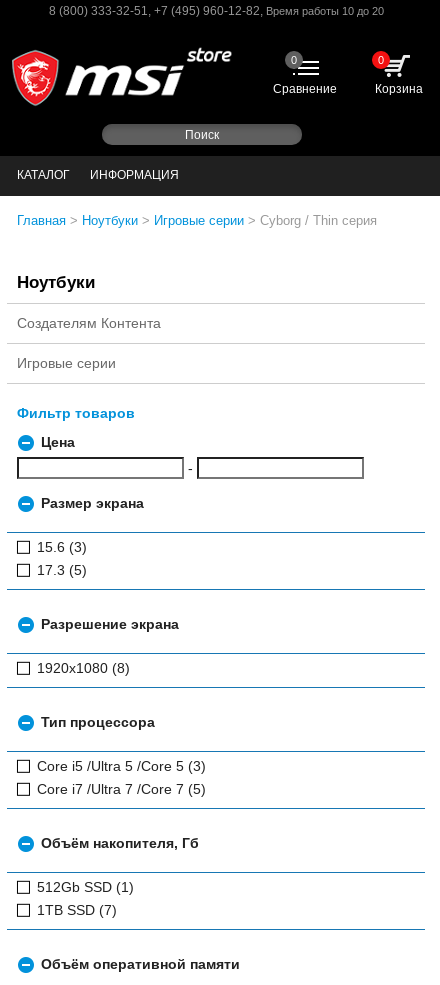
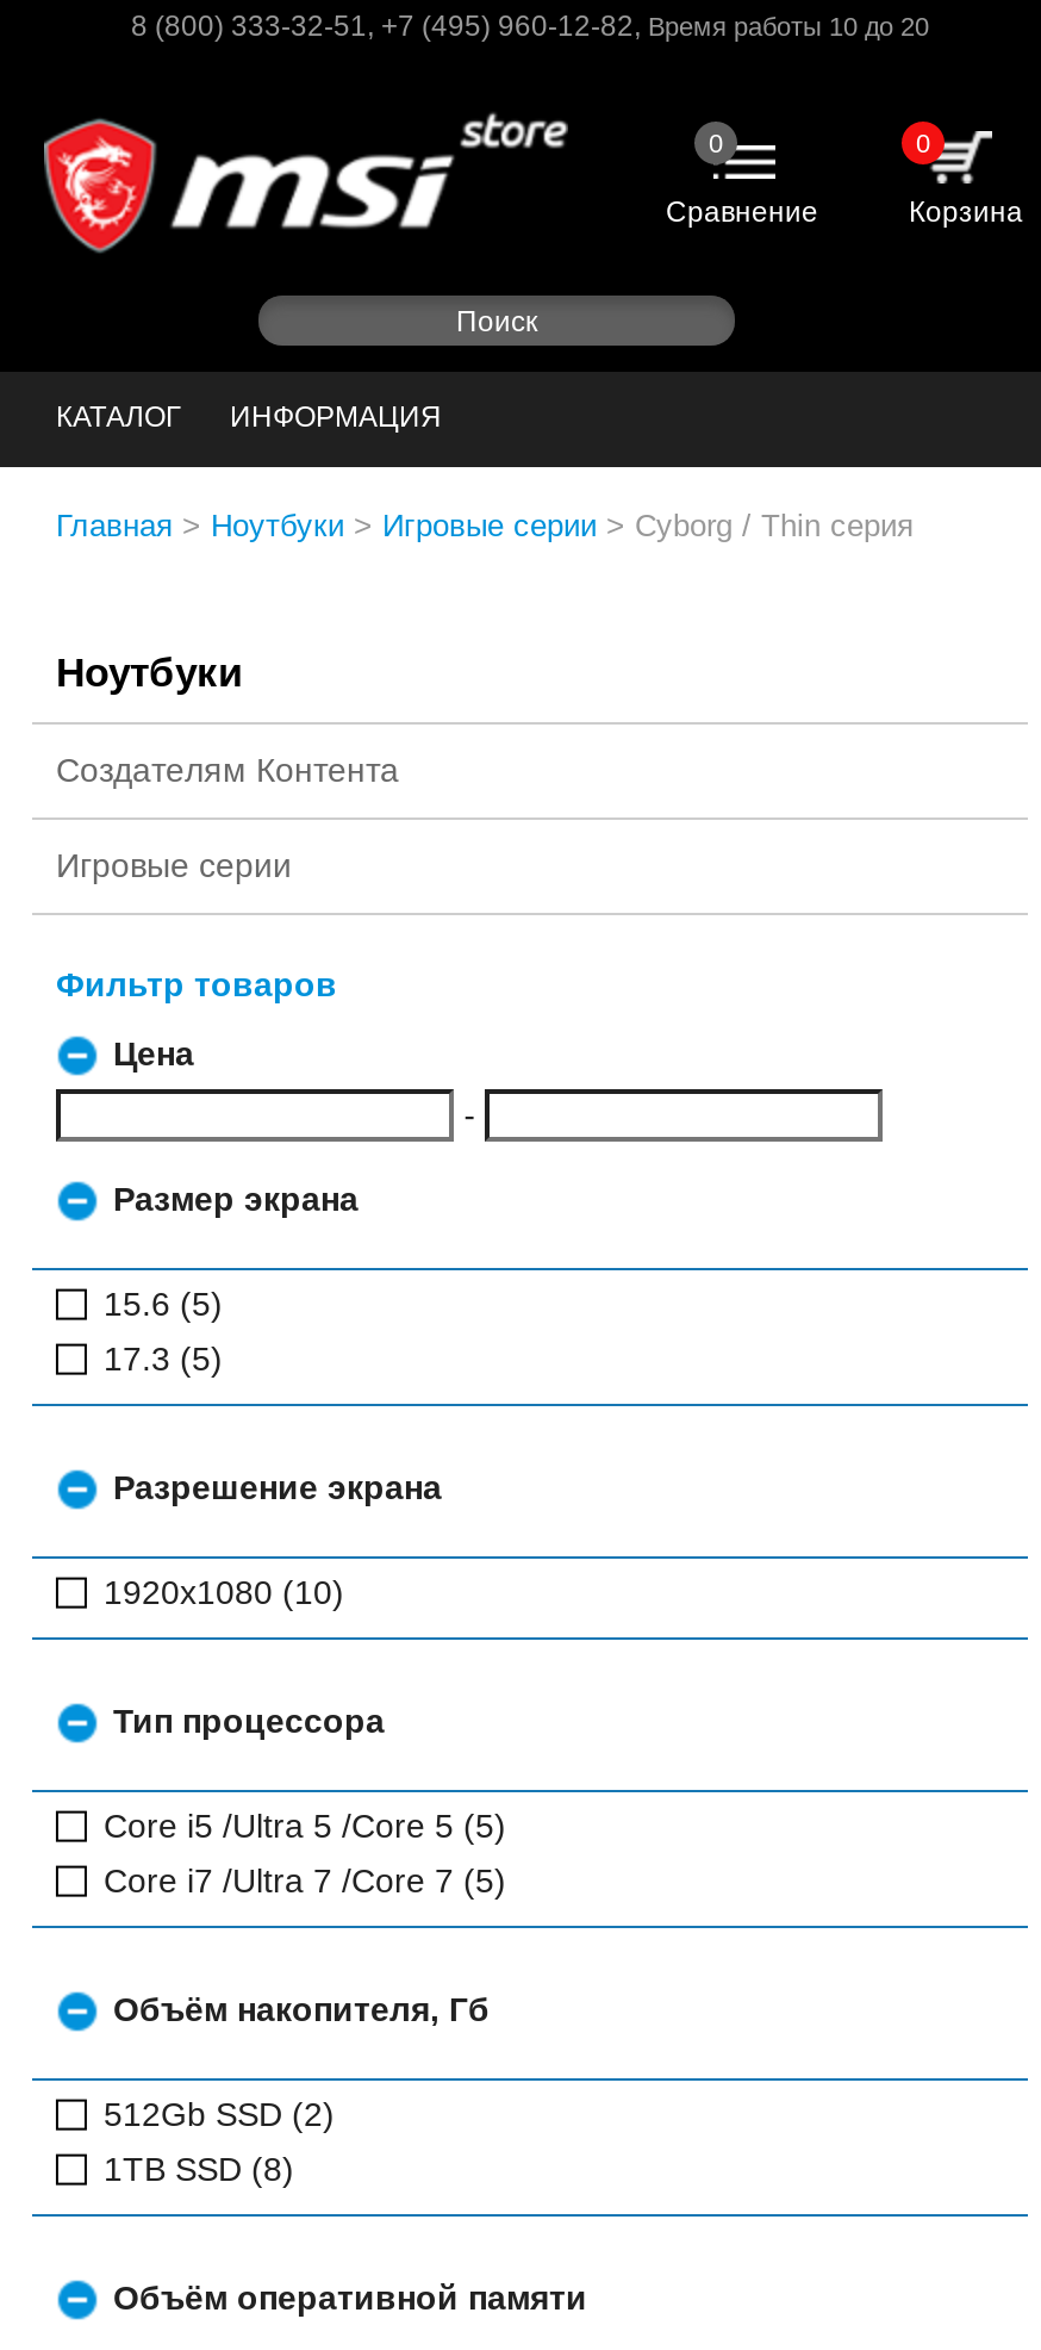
- 15.6 (3)
+ 15.6 (5)

- 1920x1080 (8)
+ 1920x1080 (10)

- Core i5 /Ultra 5 /Core 5 (3)
+ Core i5 /Ultra 5 /Core 5 (5)

- 512Gb SSD (1)
+ 512Gb SSD (2)

- 1TB SSD (7)
+ 1TB SSD (8)
